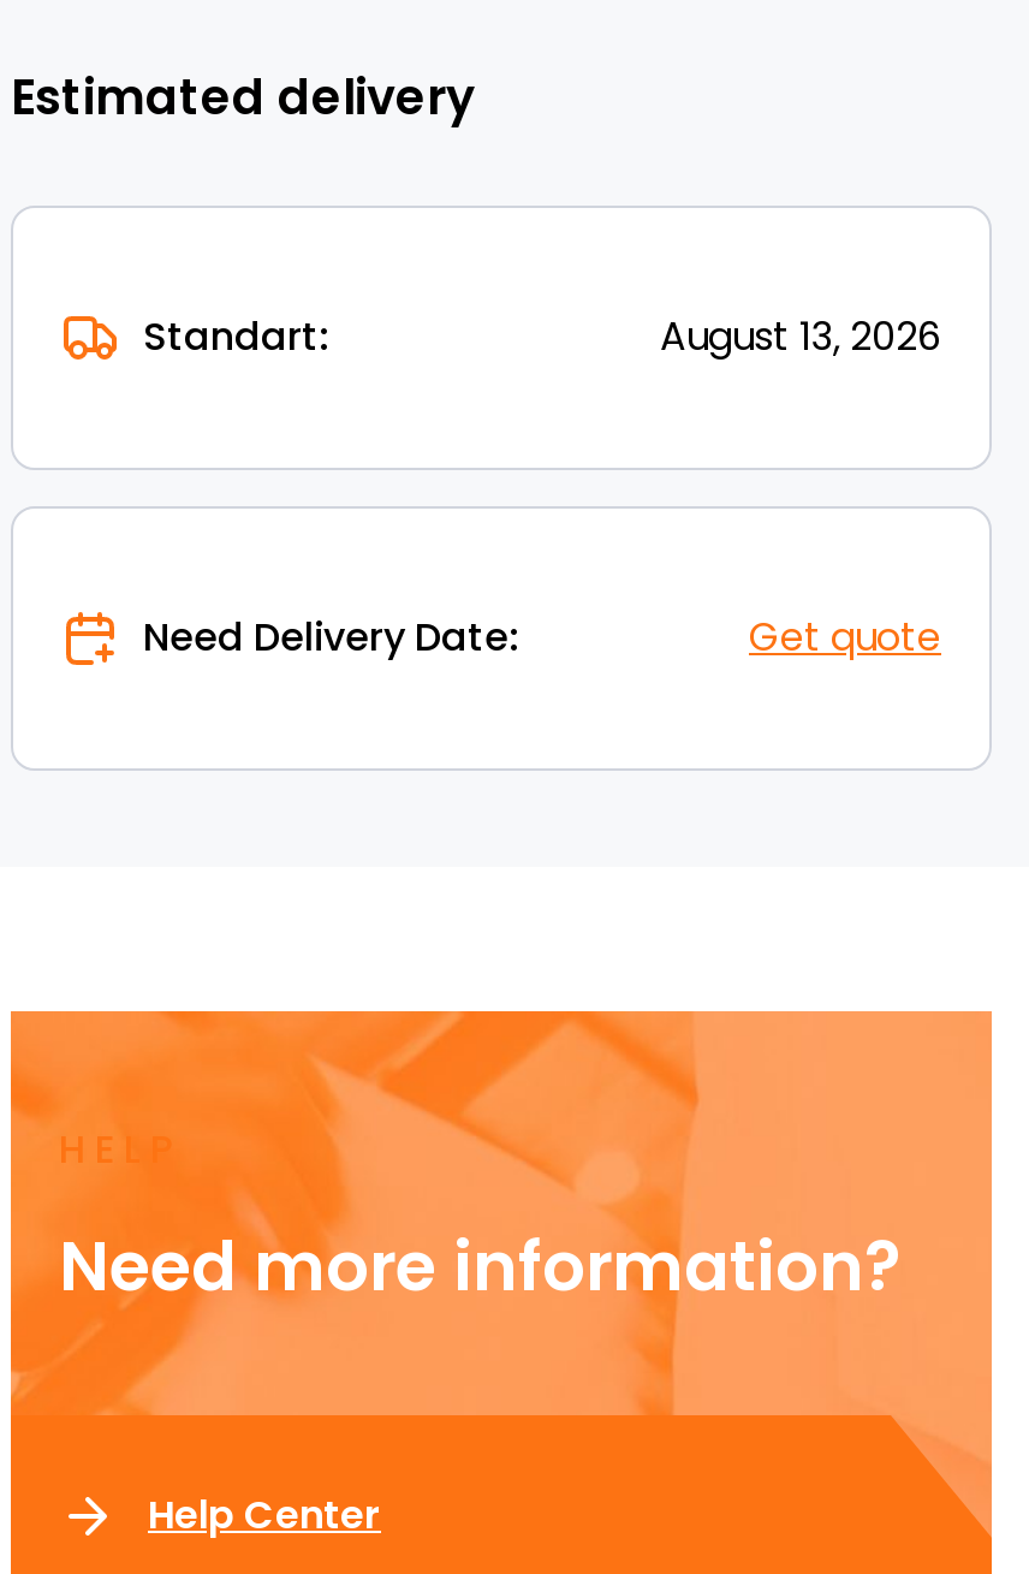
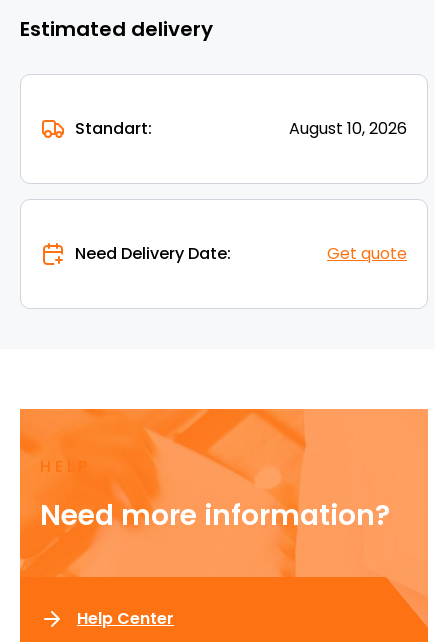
- August 13, 2026
+ August 10, 2026
